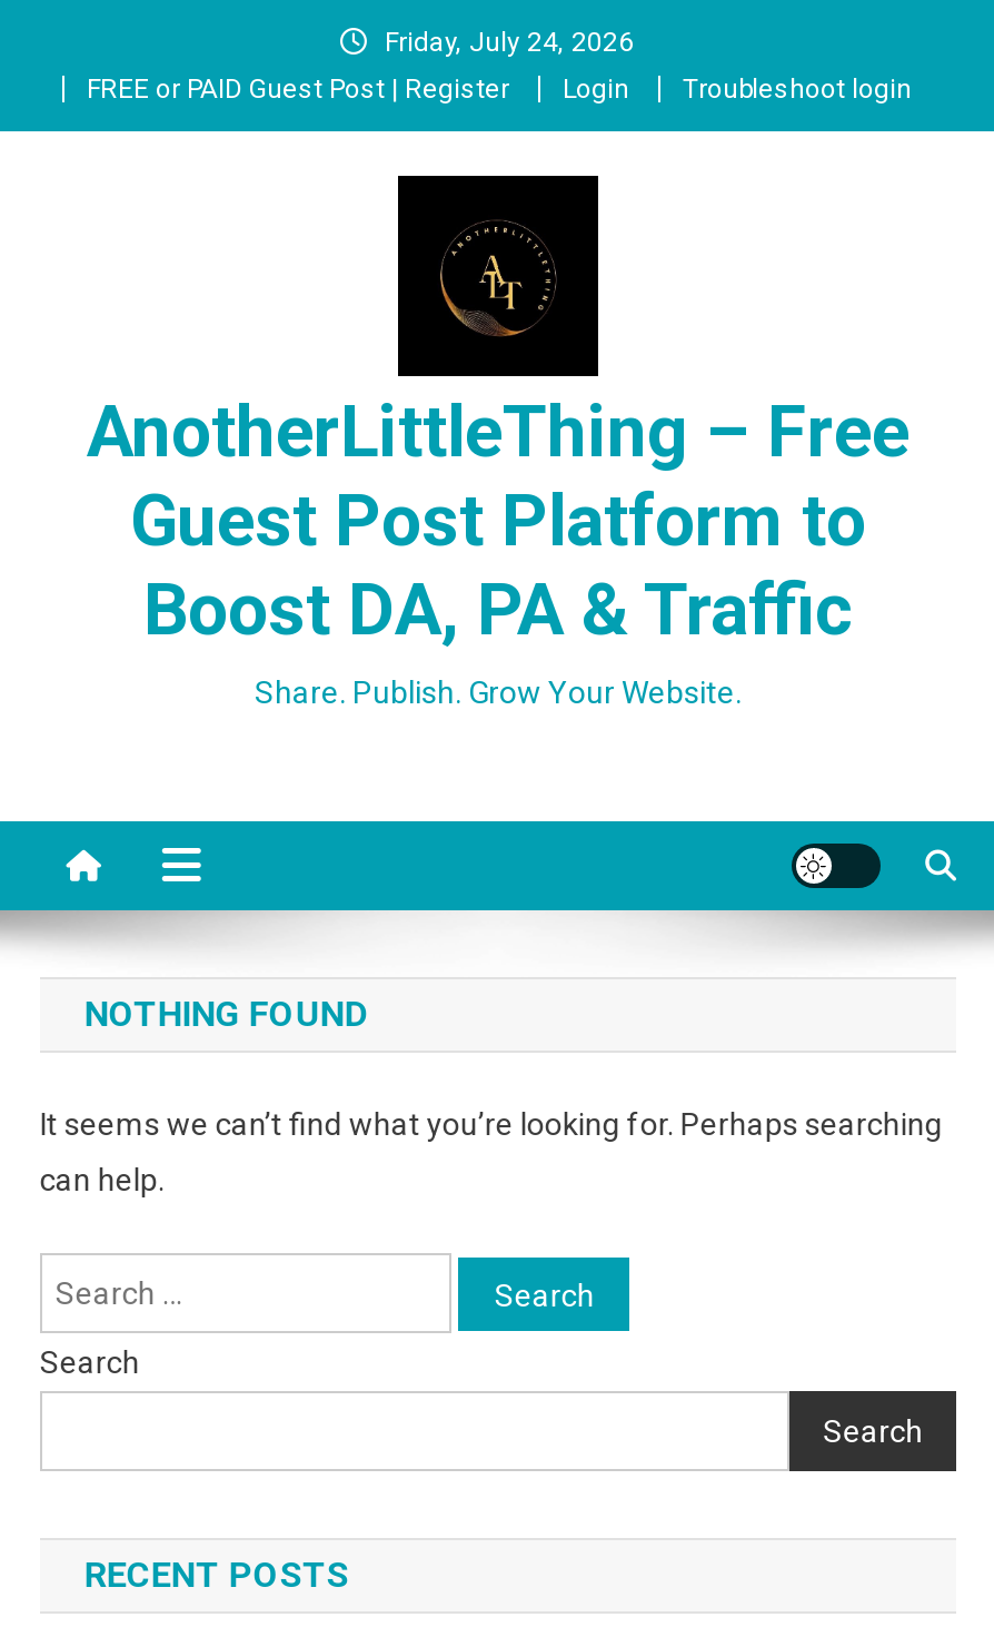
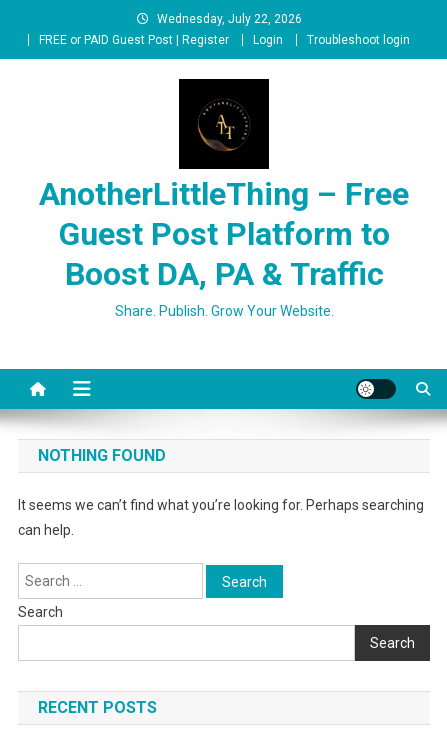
- Friday, July 24, 2026
+ Wednesday, July 22, 2026
